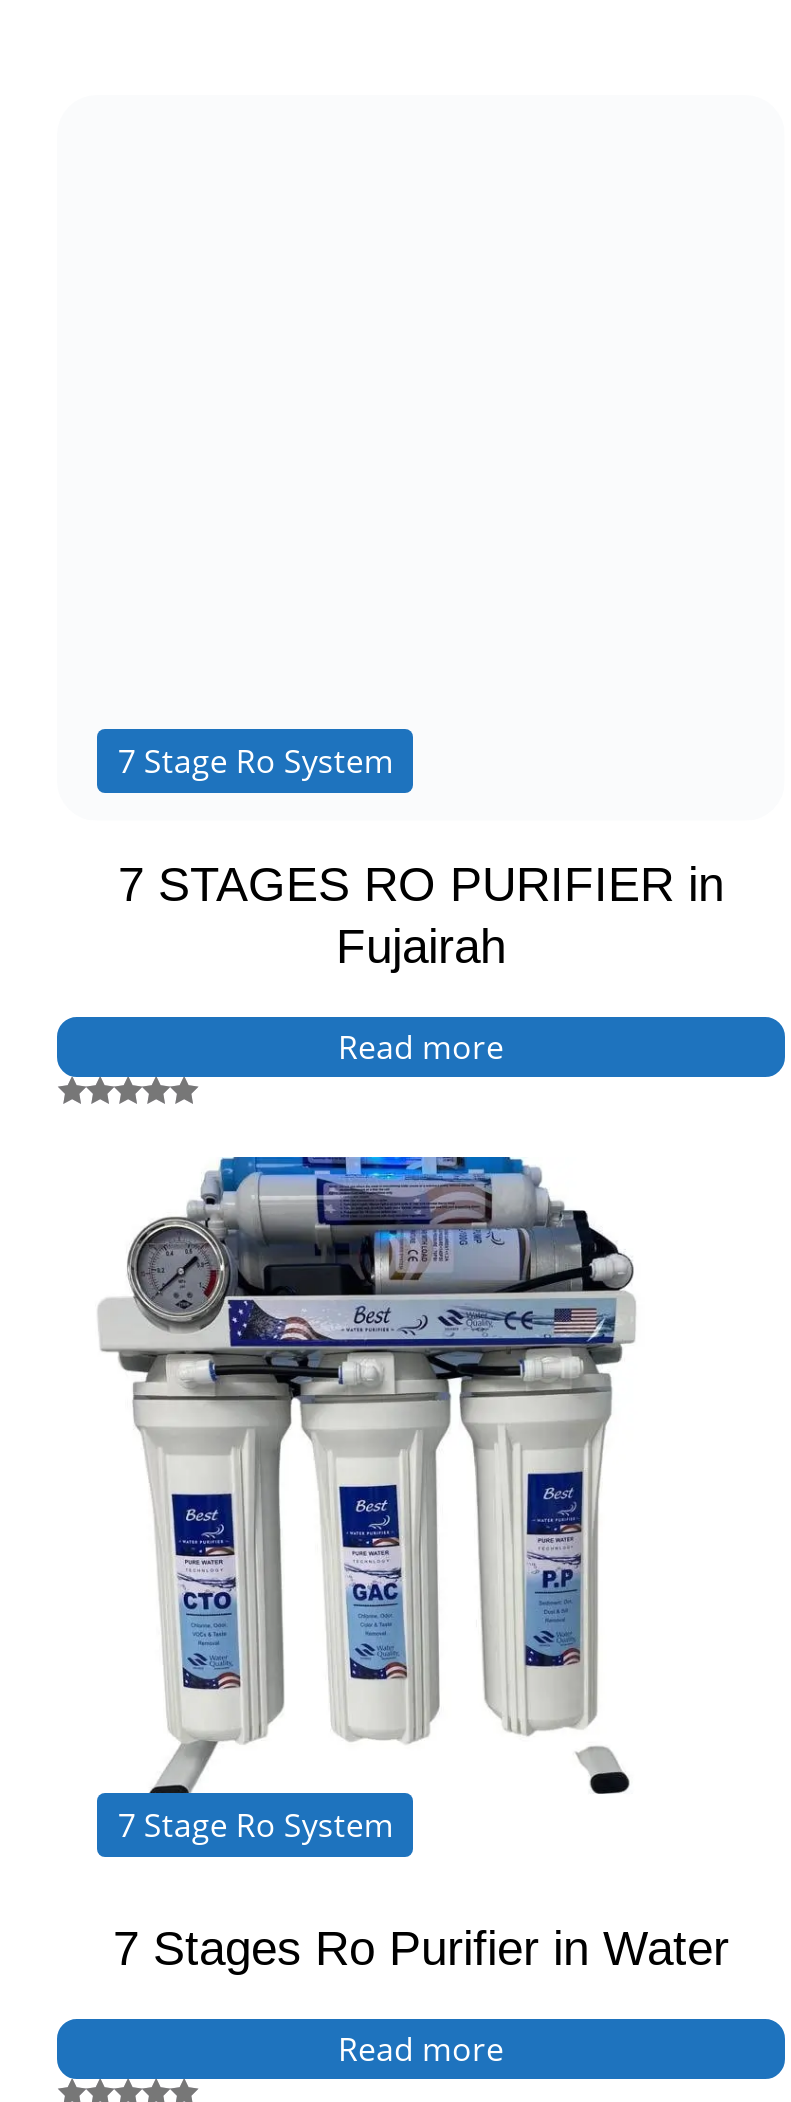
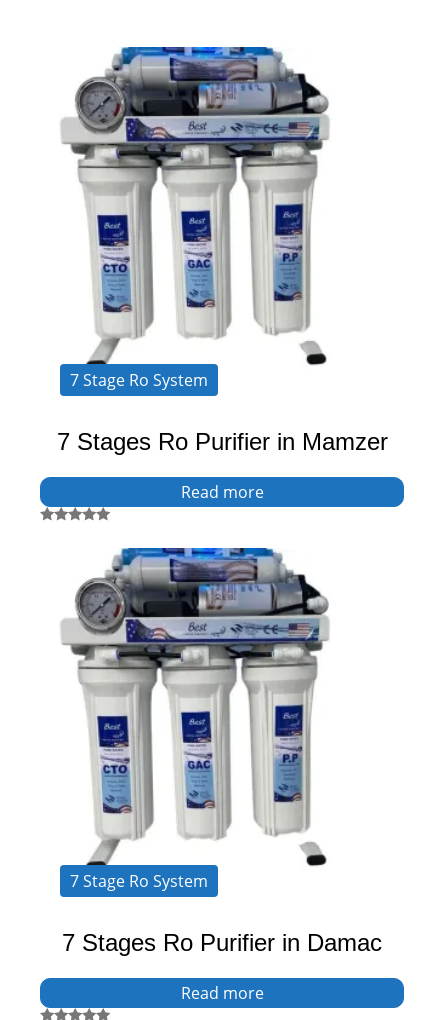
+ [image]

- 7 STAGES RO PURIFIER in
- Fujairah
+ 7 Stages Ro Purifier in Mamzer

- 7 Stages Ro Purifier in Water
+ 7 Stages Ro Purifier in Damac
